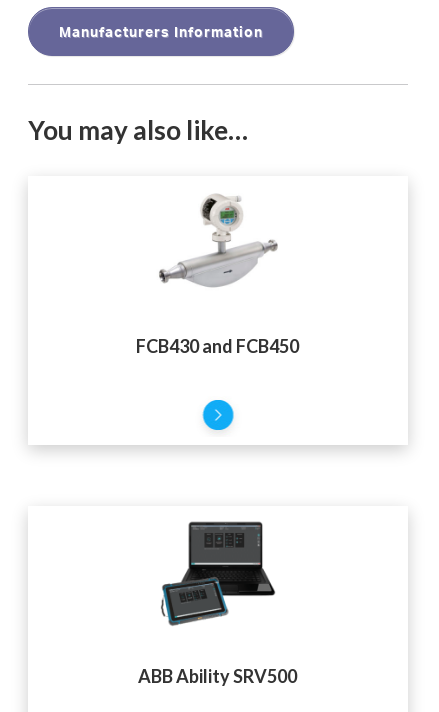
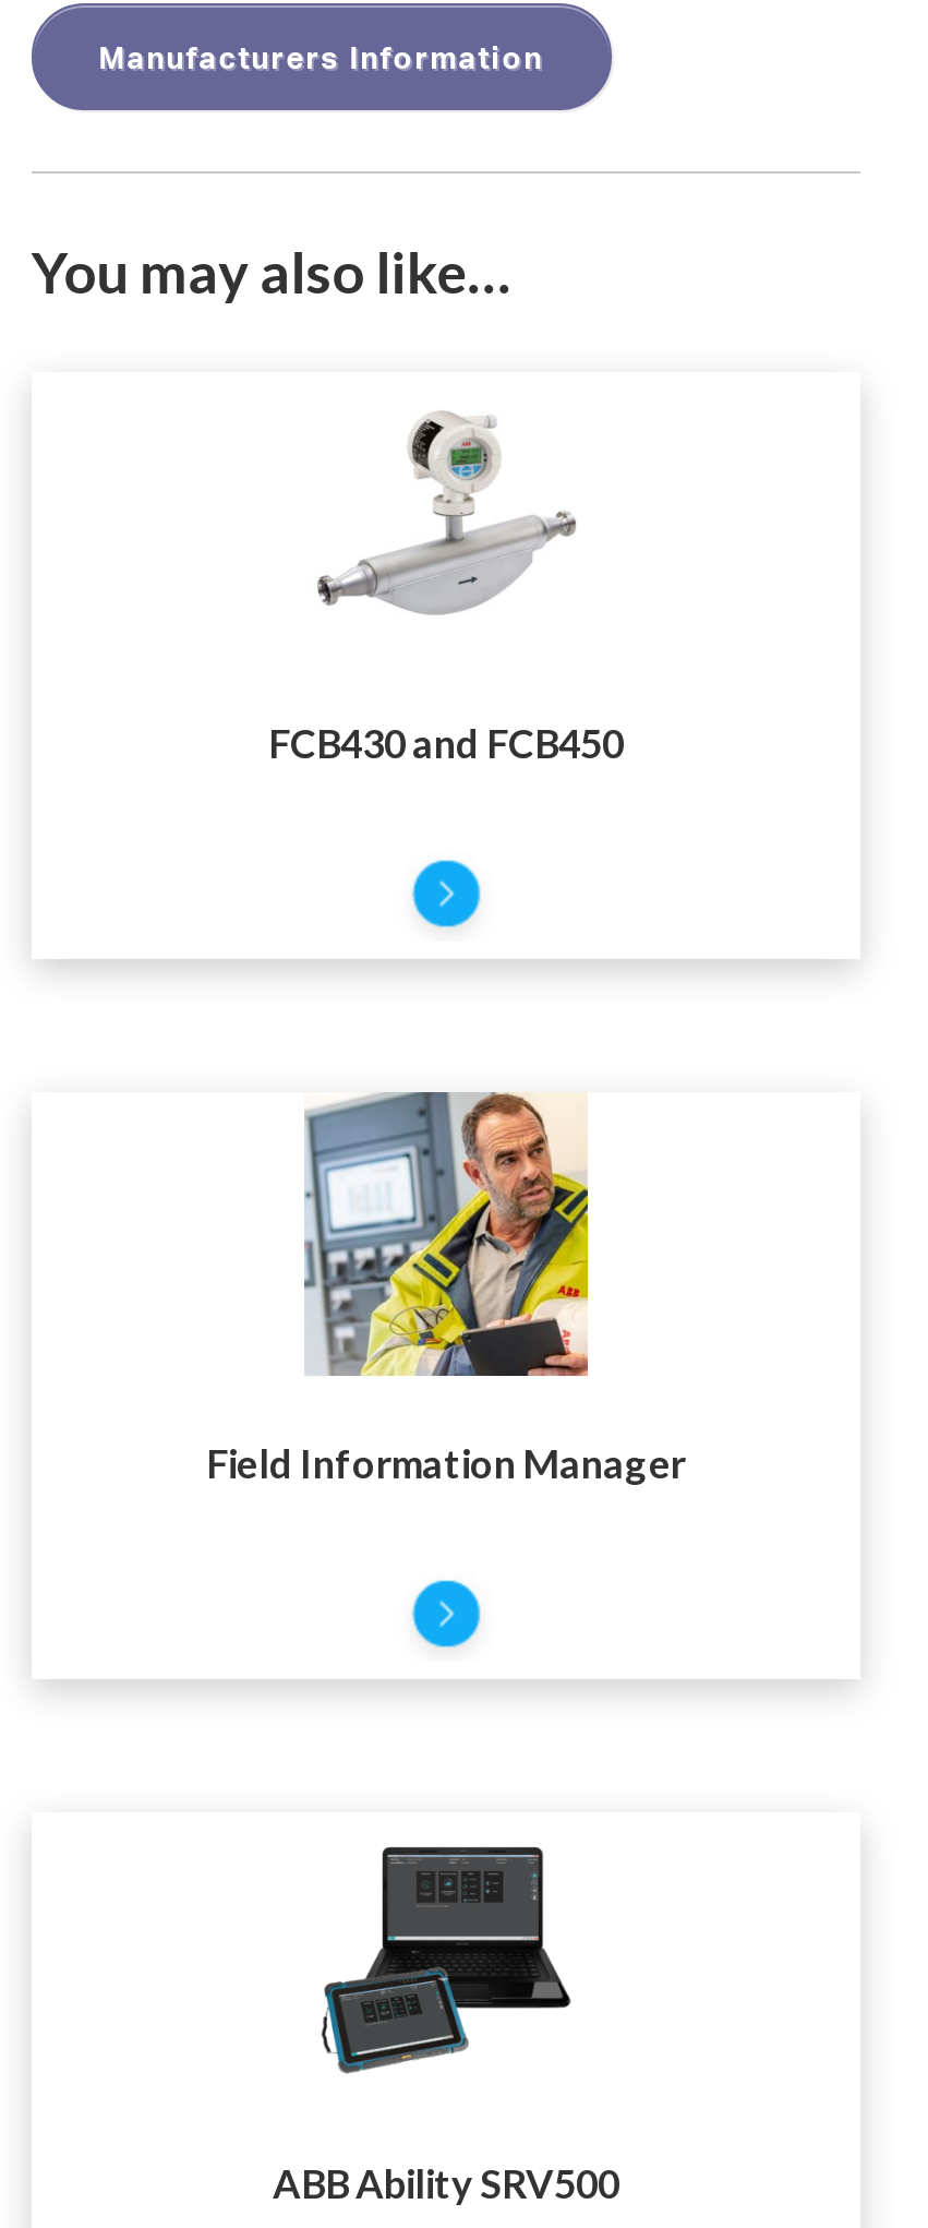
+ [image]
+ Field Information Manager
